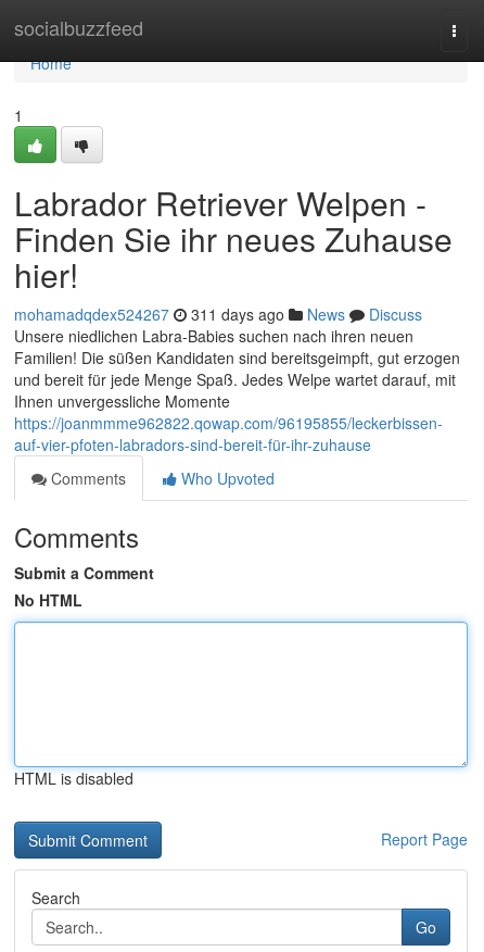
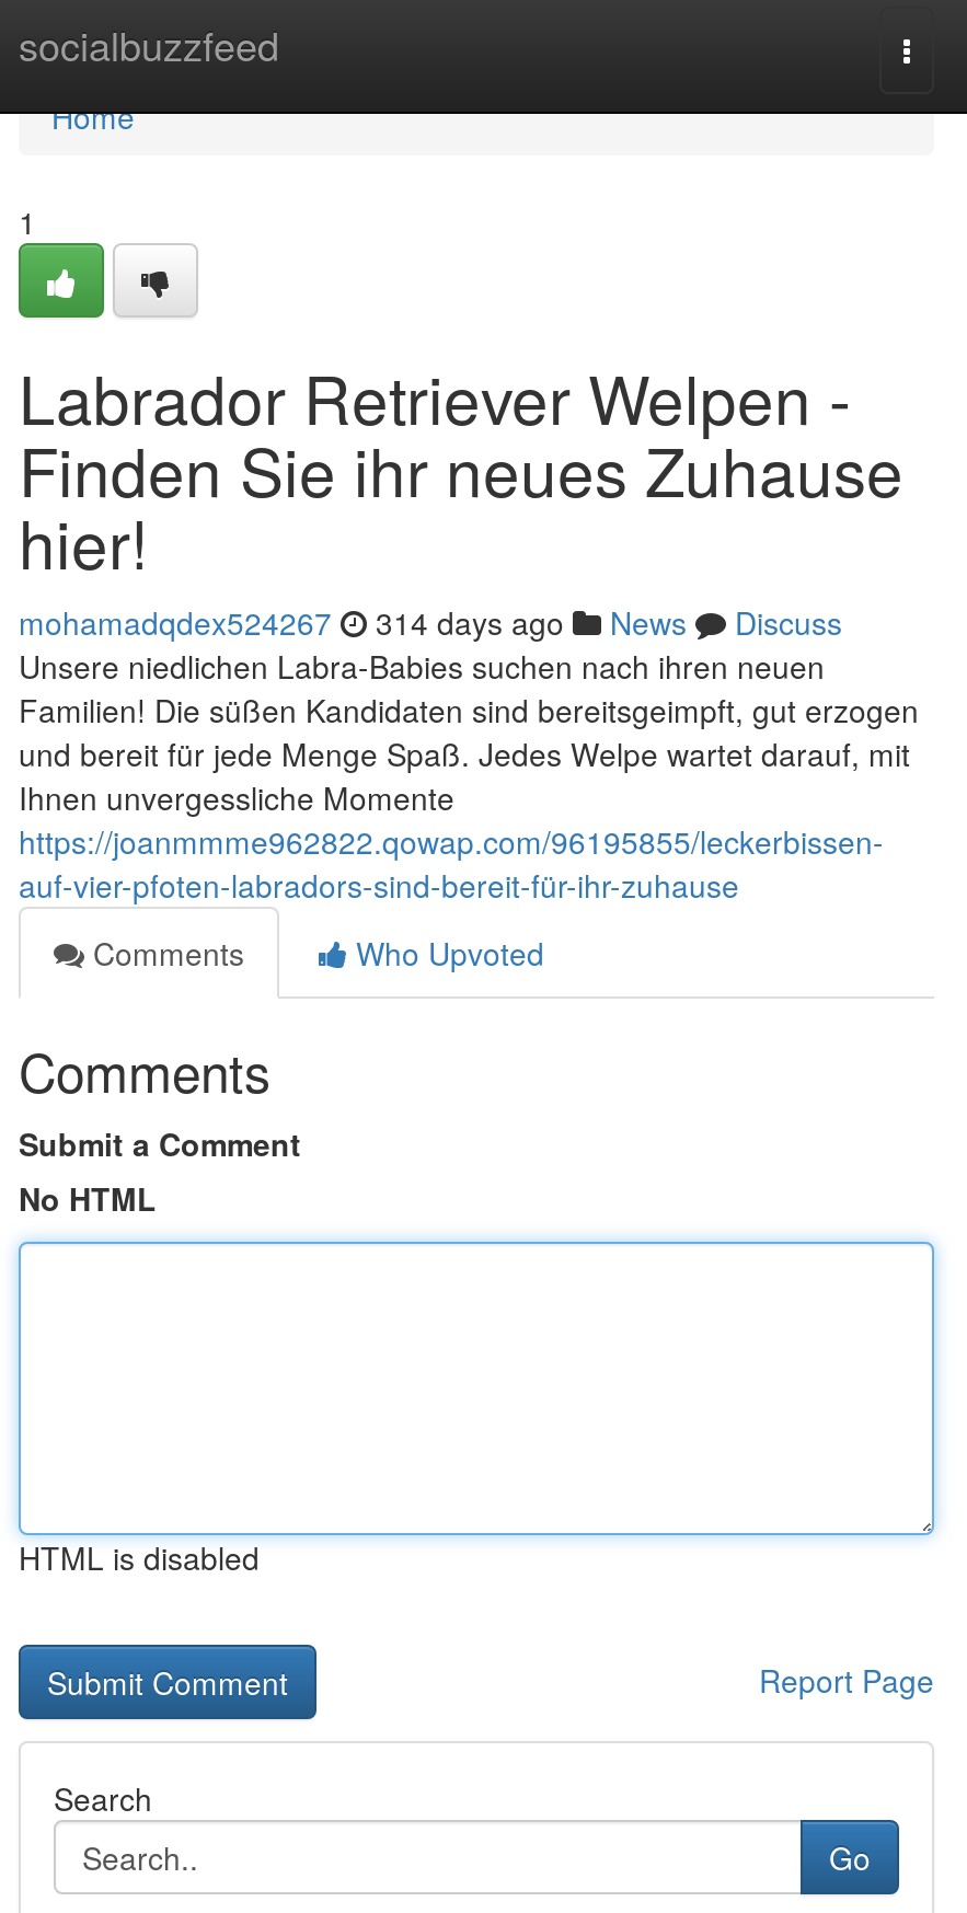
- mohamadqdex524267 311 days ago News Discuss
+ mohamadqdex524267 314 days ago News Discuss
